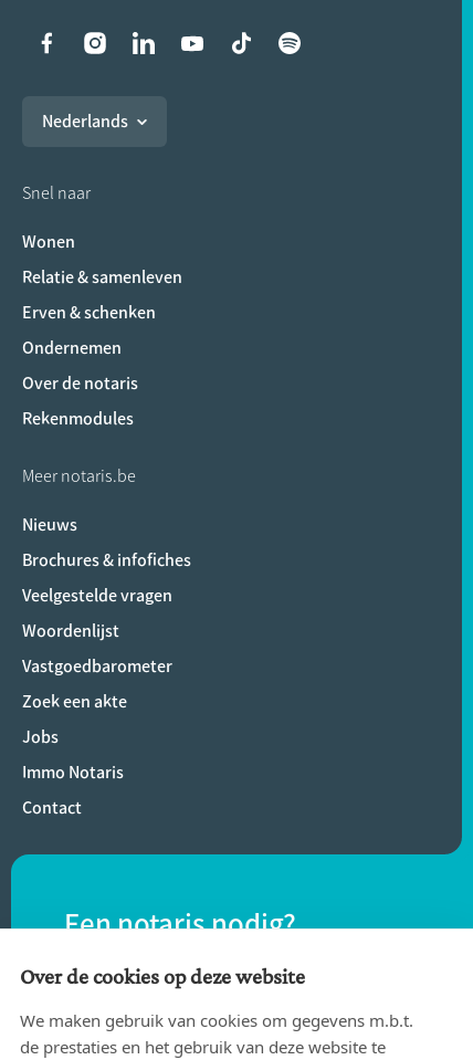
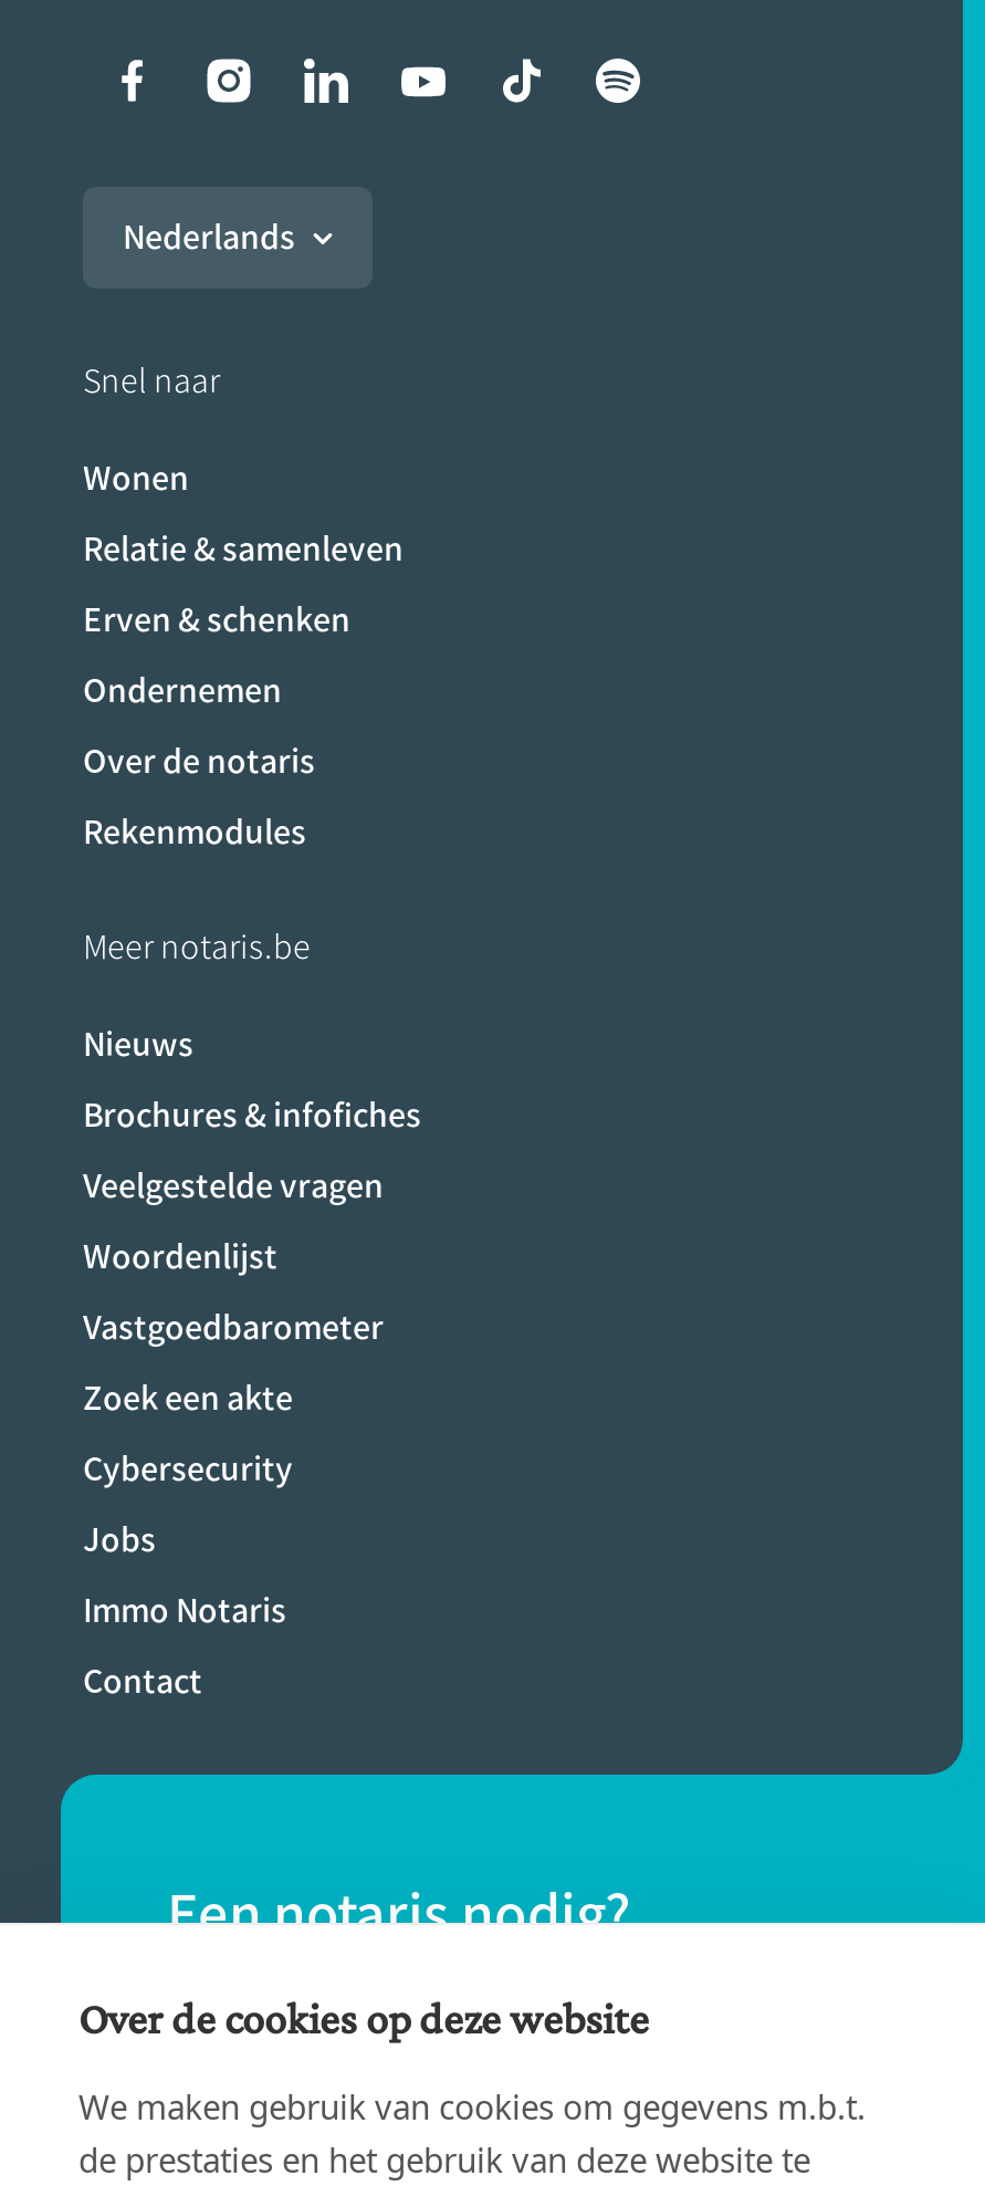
+ Cybersecurity
